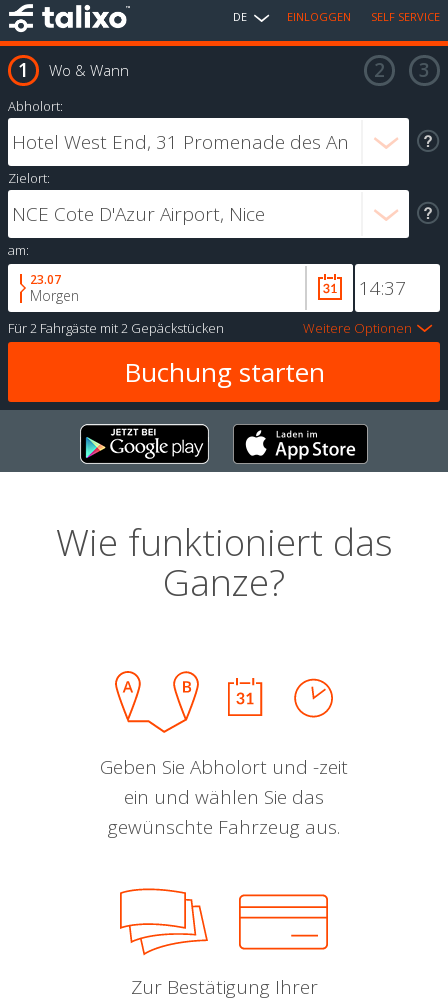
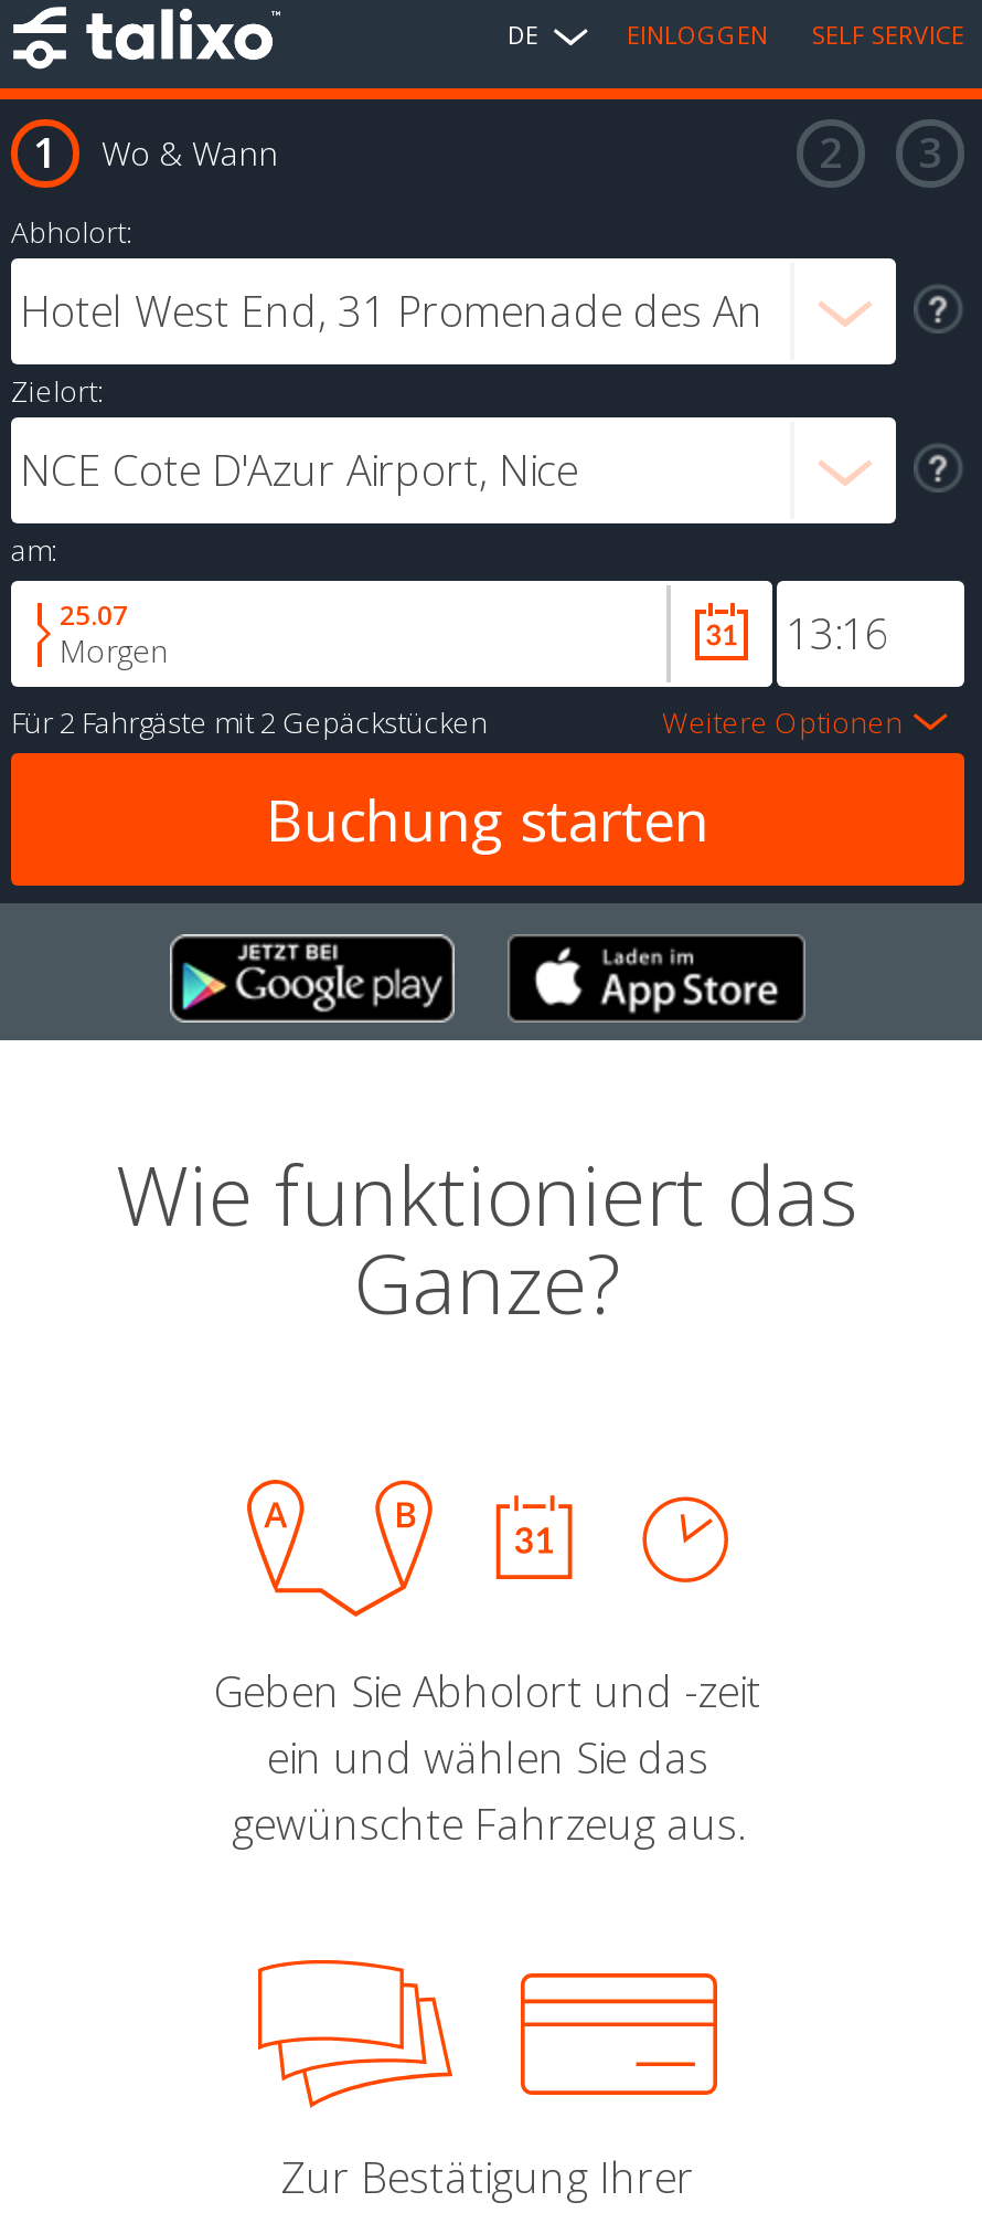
- 23.07
+ 25.07
